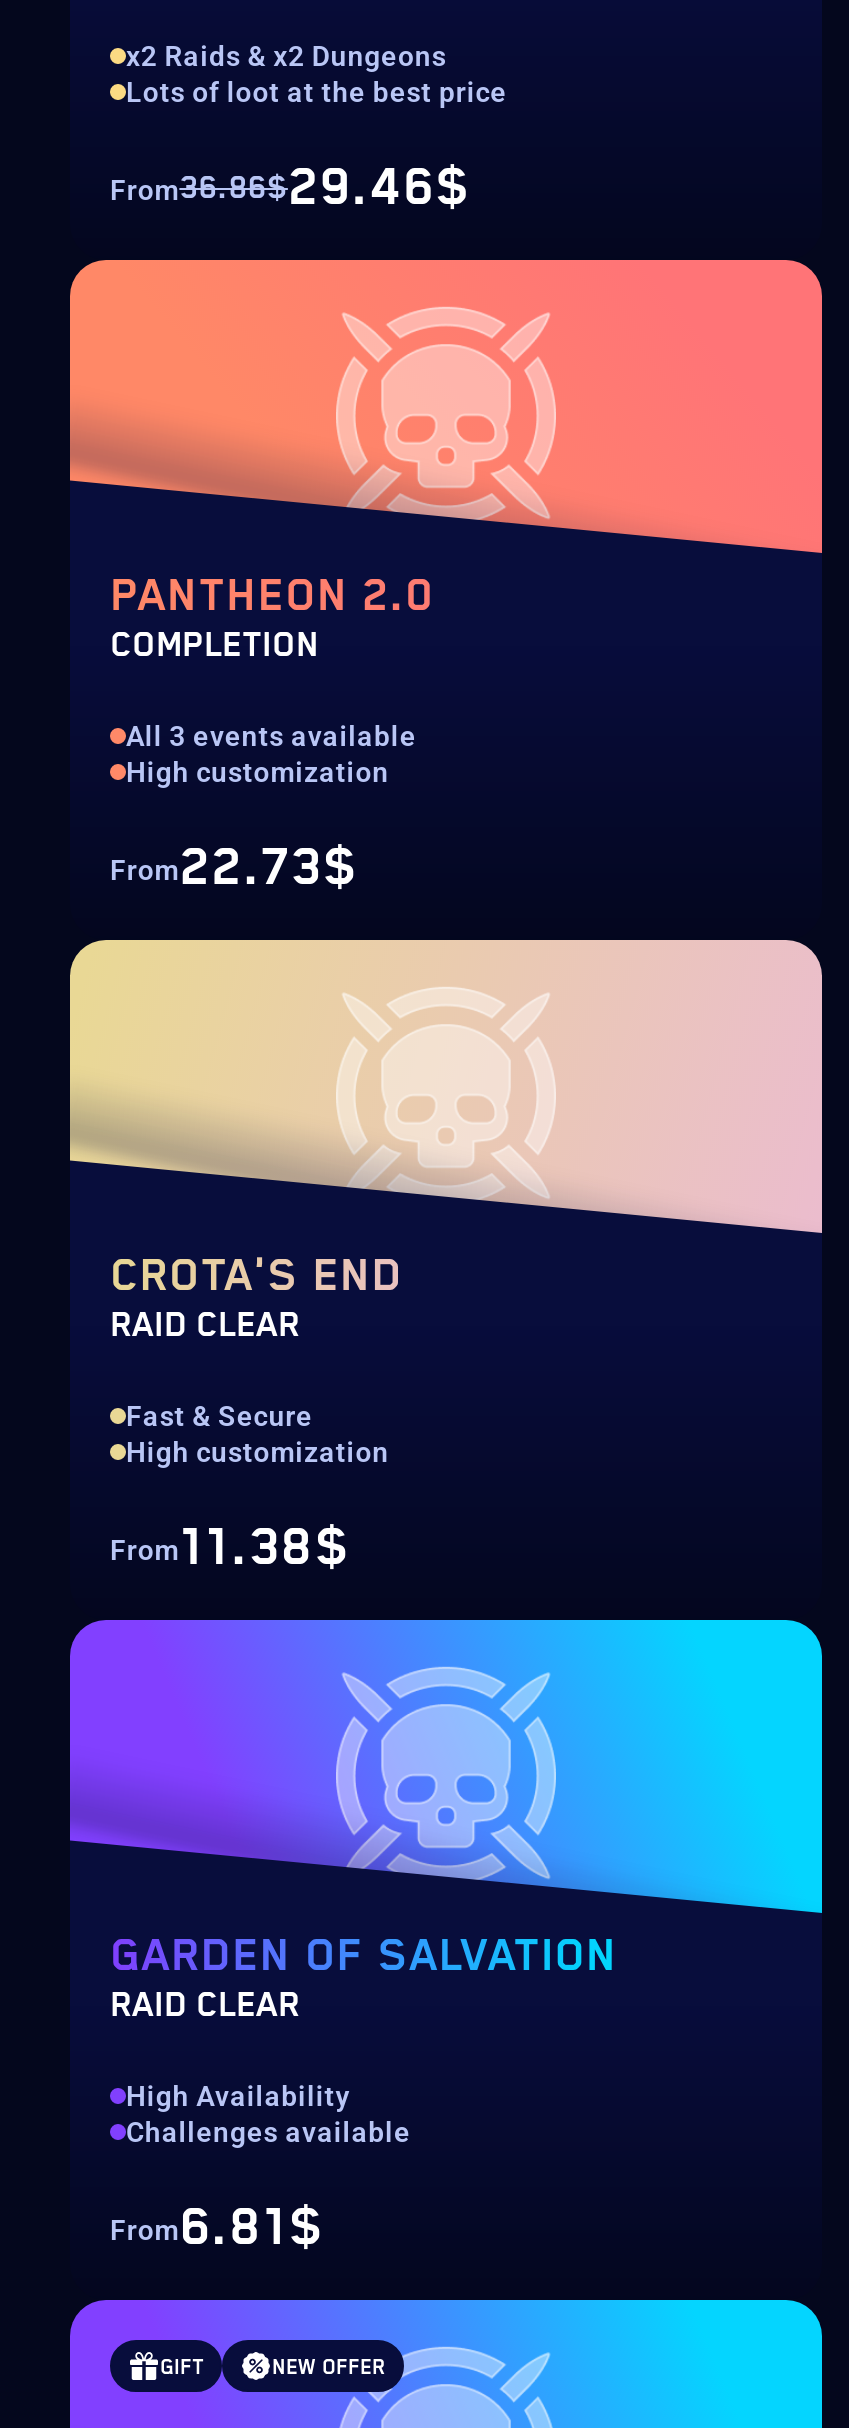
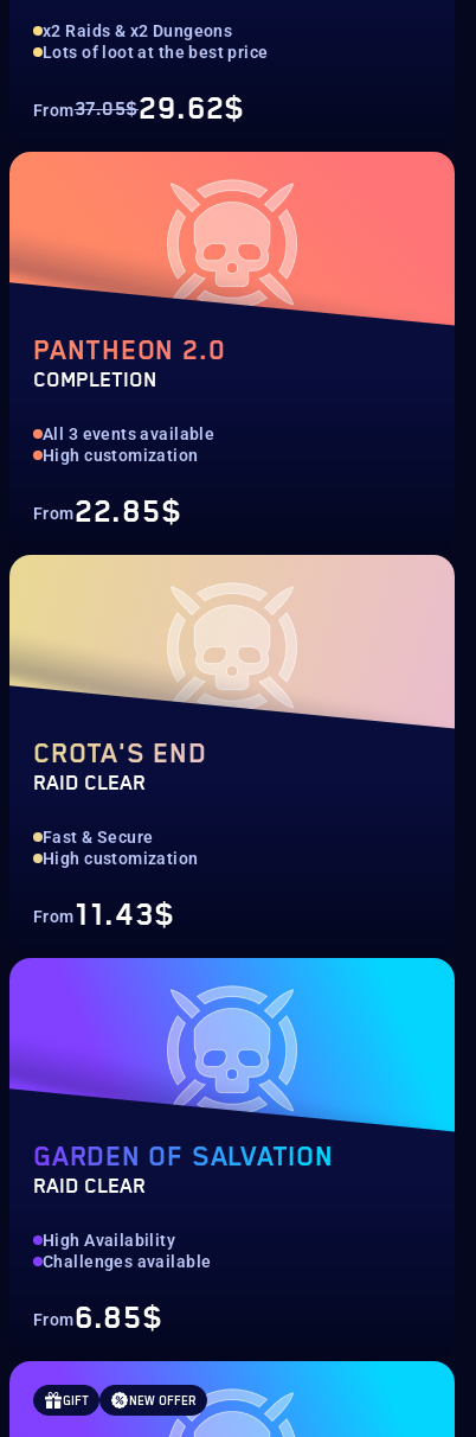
- From36.86$29.46$
+ From37.05$29.62$

- From22.73$
+ From22.85$

- From11.38$
+ From11.43$

- From6.81$
+ From6.85$
